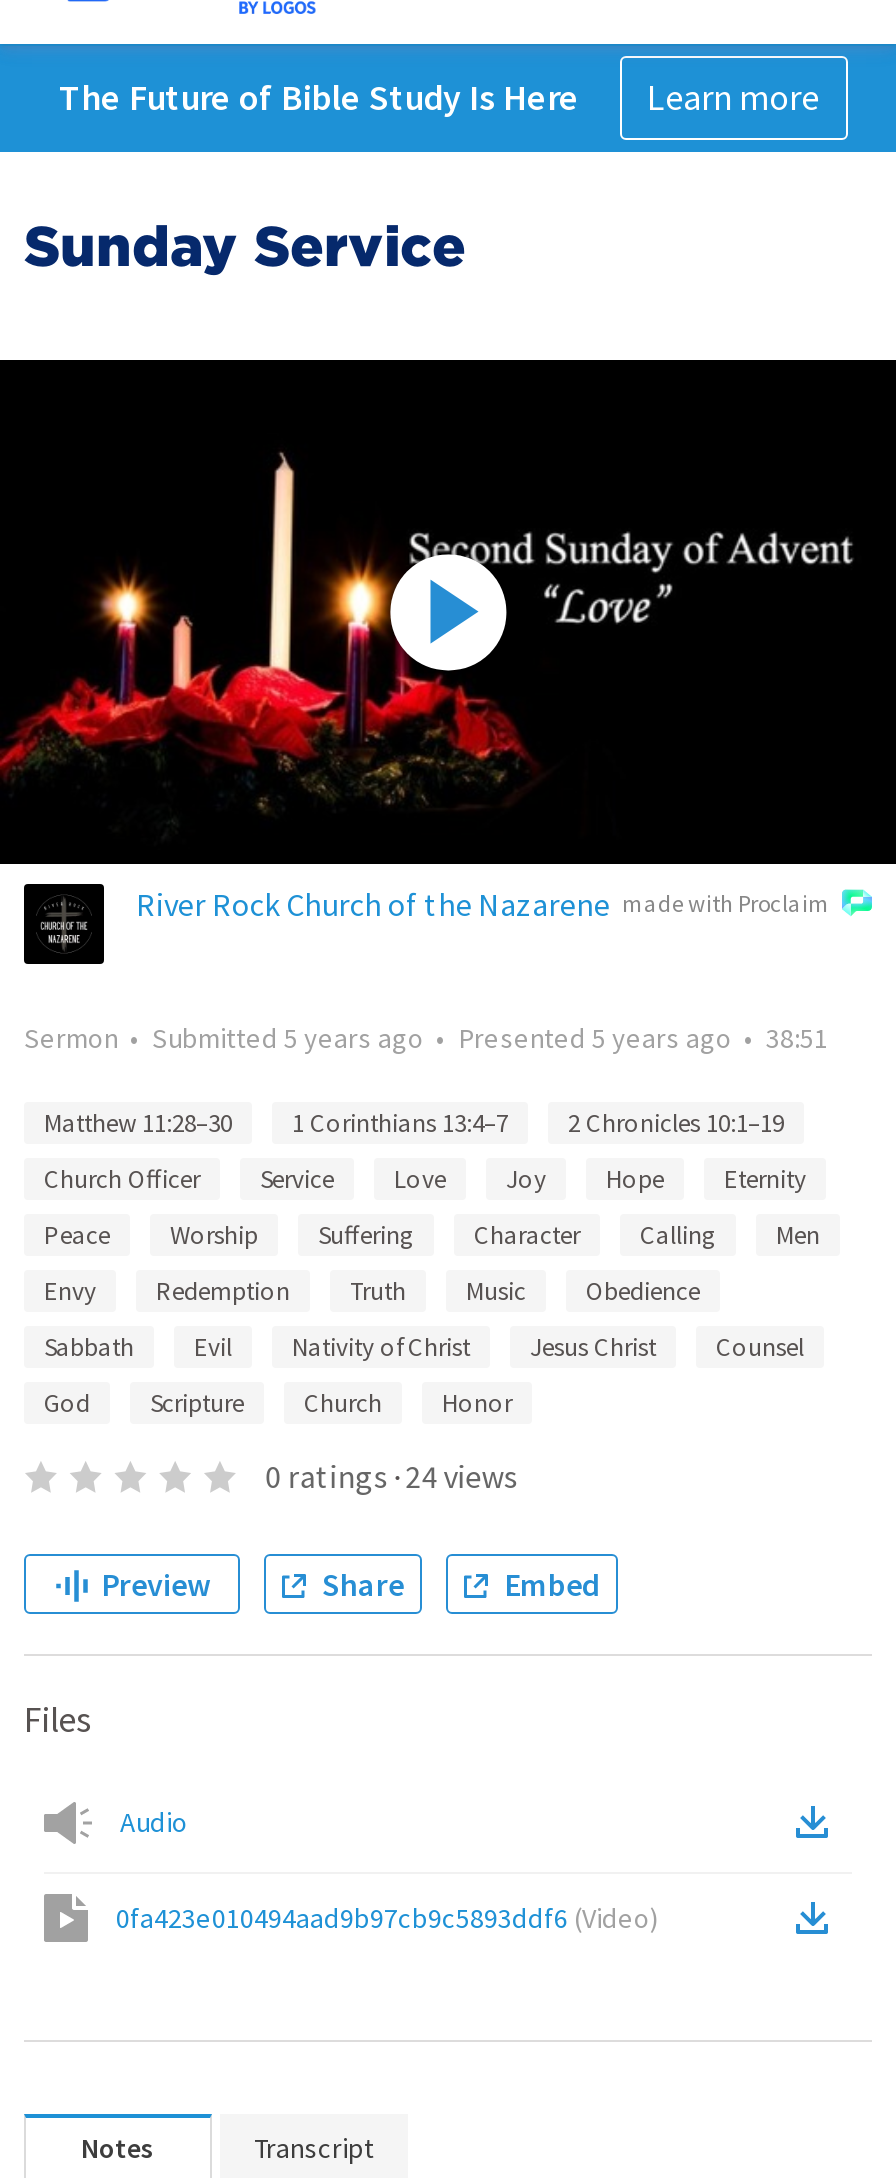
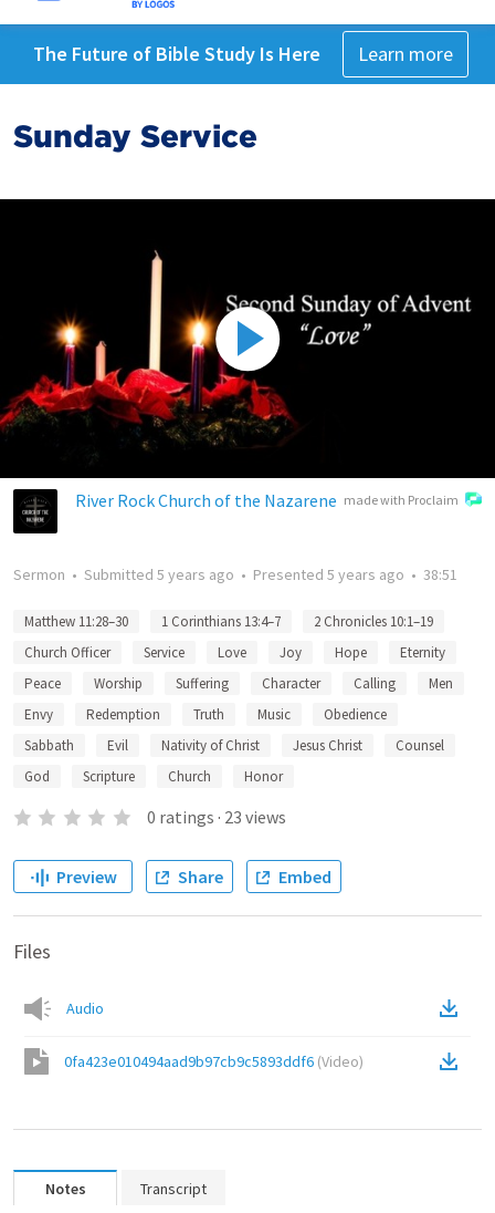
- 0 ratings · 24 views
+ 0 ratings · 23 views
